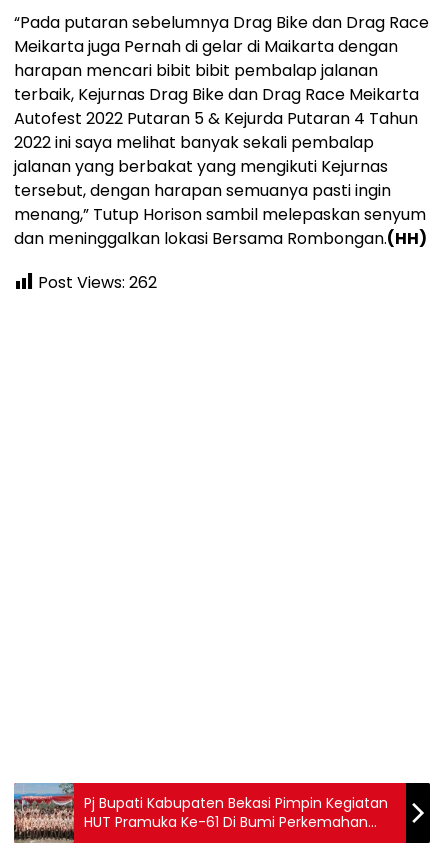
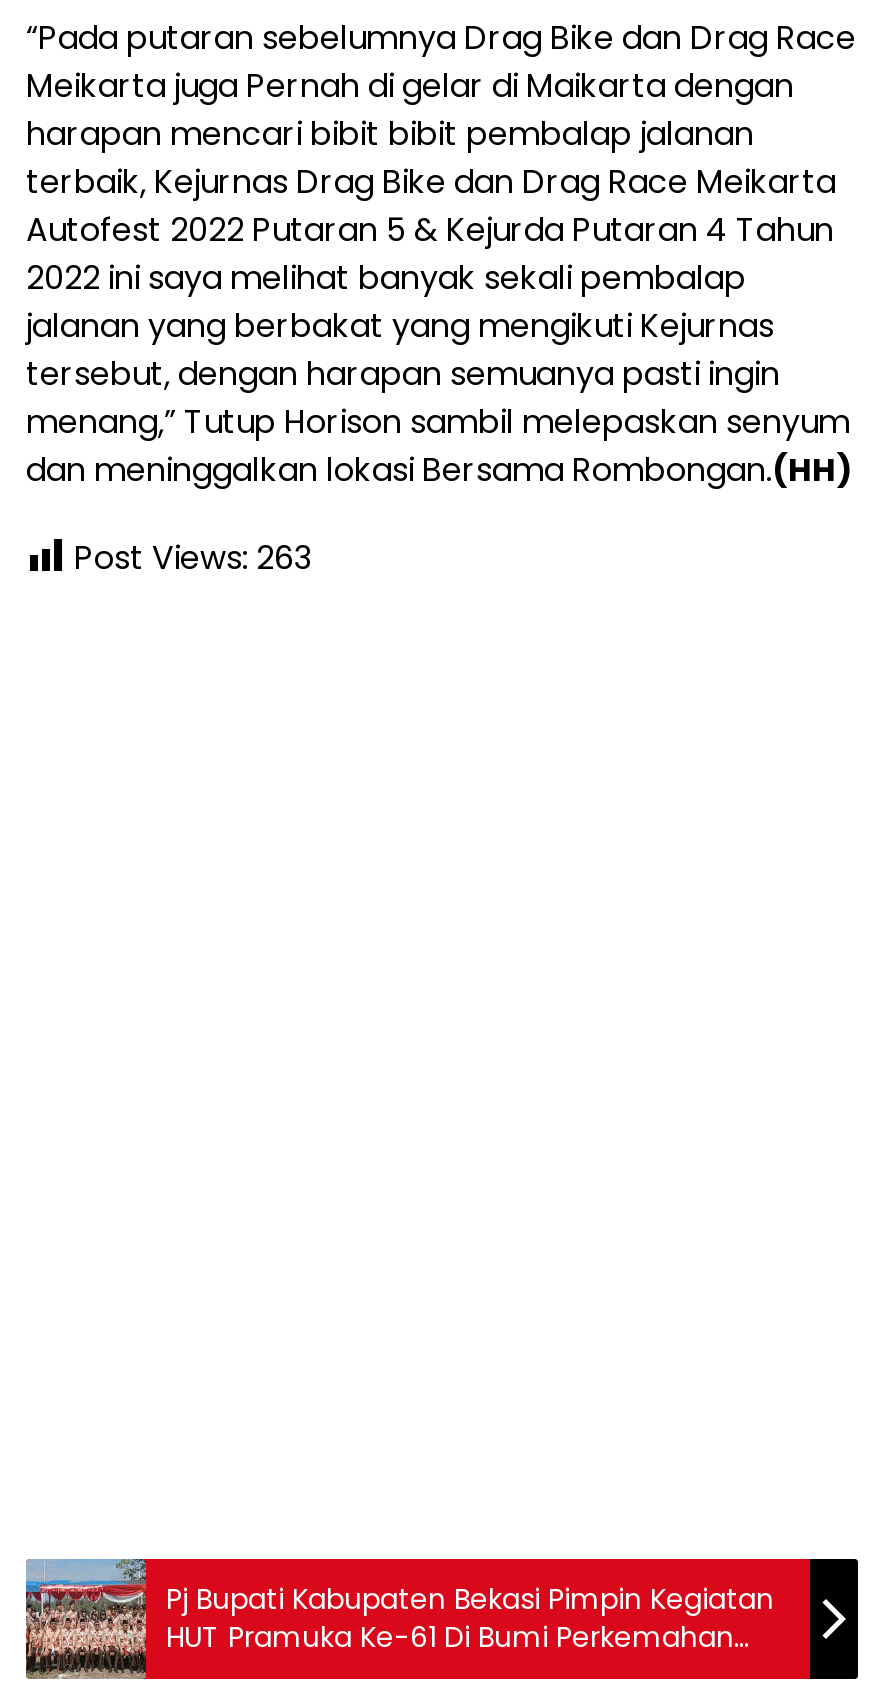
- Post Views: 262
+ Post Views: 263
